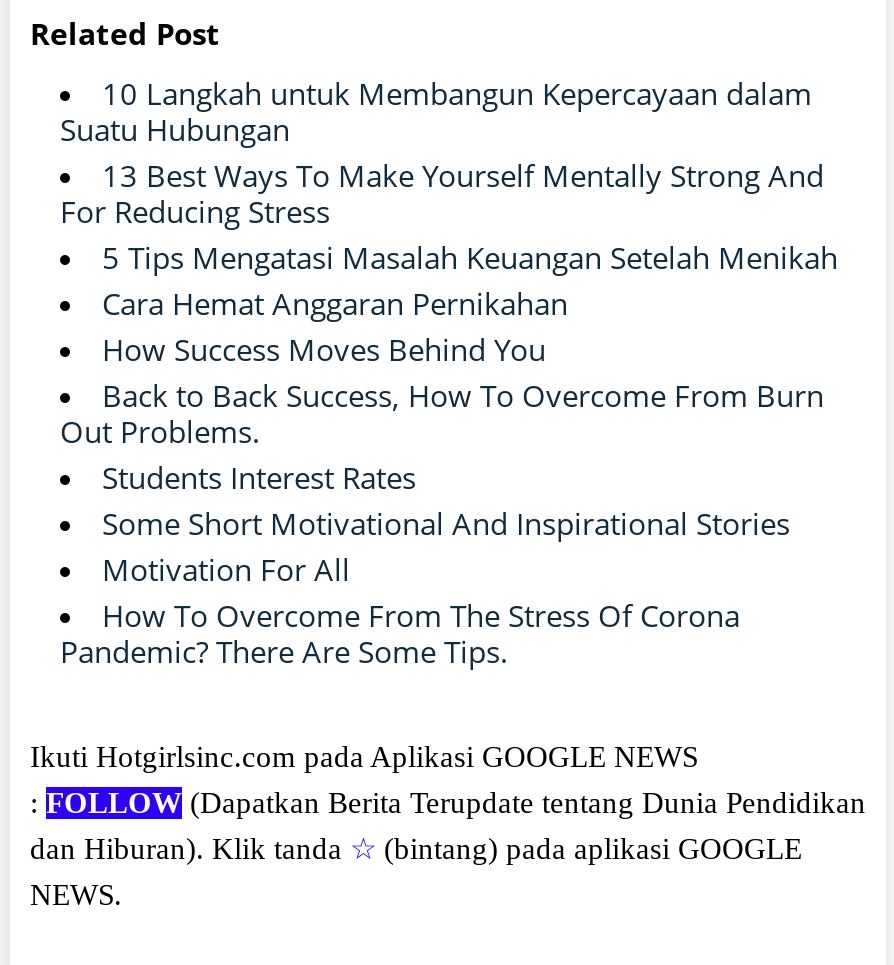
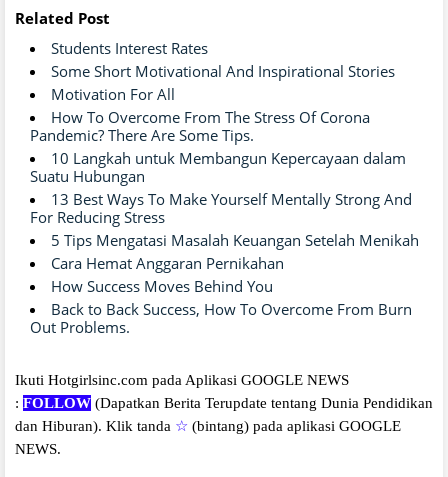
moved down: 10 Langkah untuk Membangun Kepercayaan dalam | Suatu Hubungan | 13 Best Ways To Make Yourself Mentally Strong And | ... | Back to Back Success, How To Overcome From Burn | Out Problems.

moved up: Students Interest Rates | Some Short Motivational And Inspirational Stories | Motivation For All | How To Overcome From The Stress Of Corona | Pandemic? There Are Some Tips.
